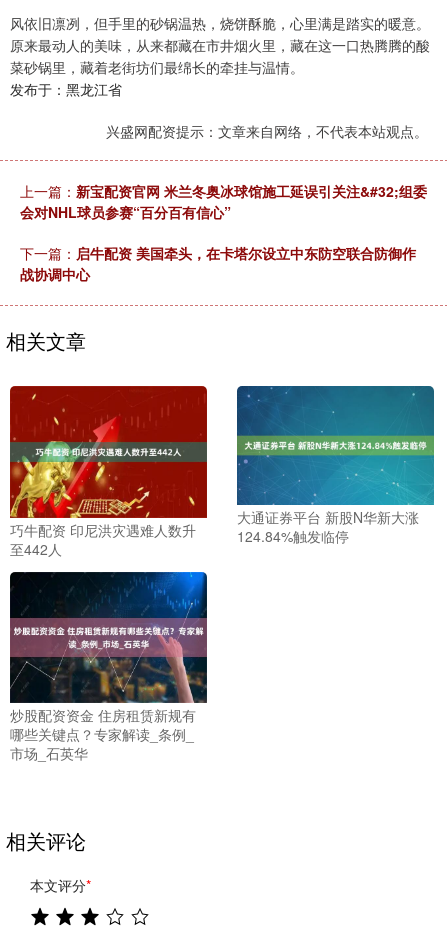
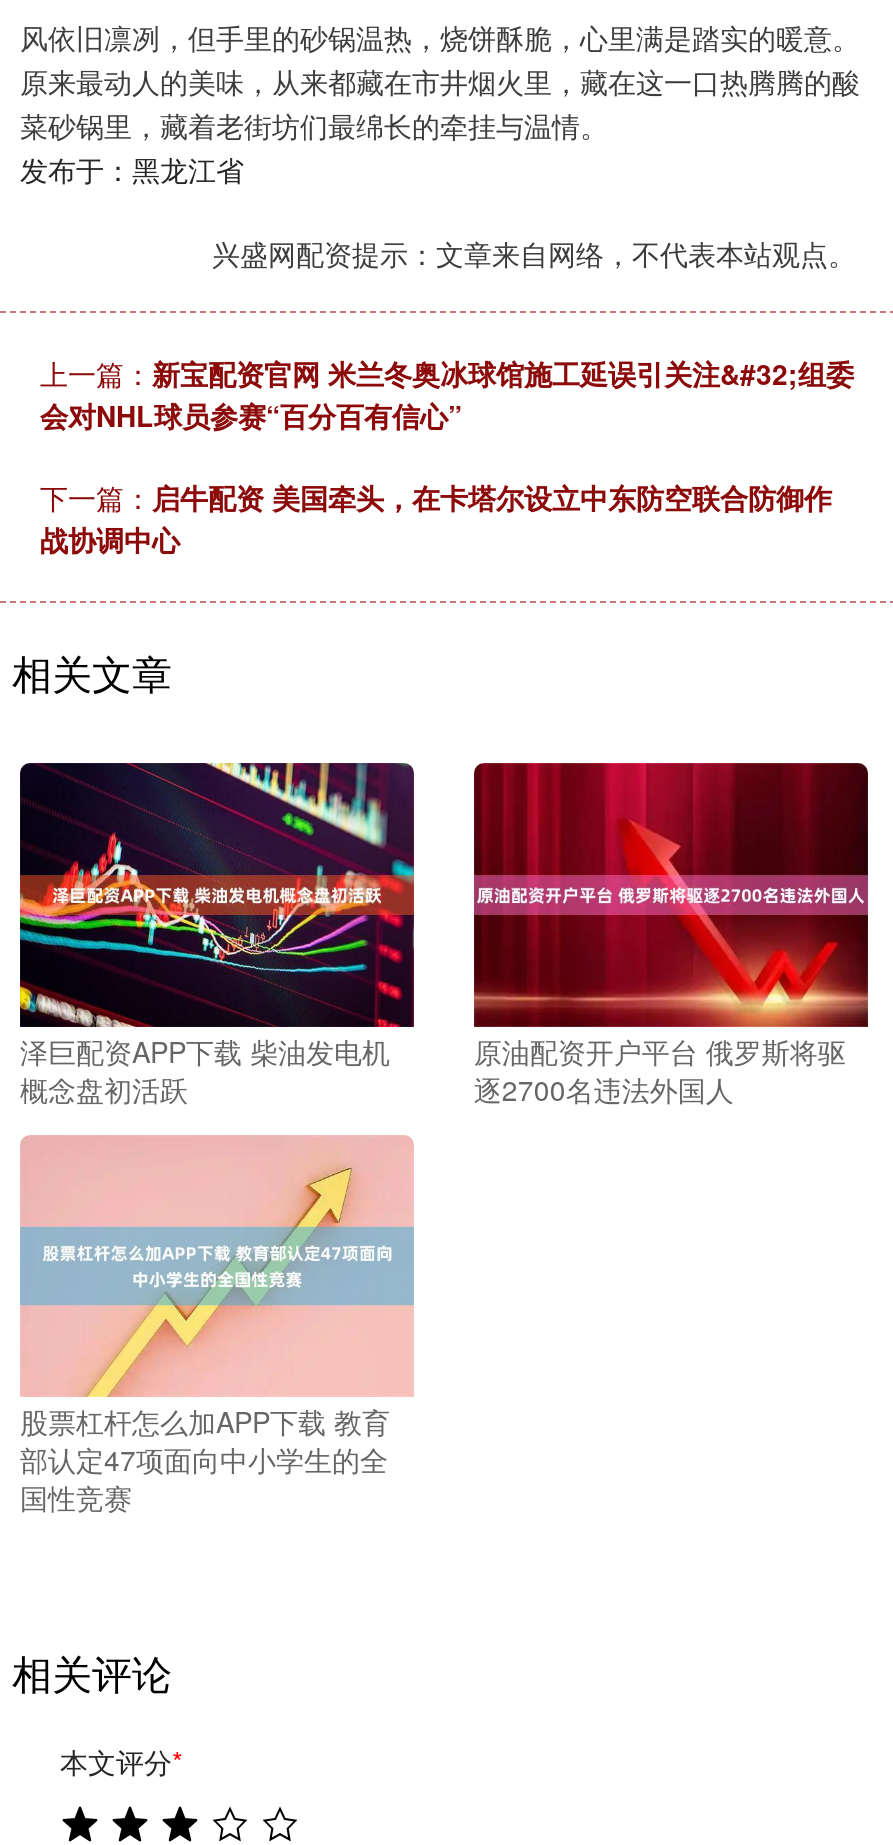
- [image]
- 巧牛配资 印尼洪灾遇难人数升
- 至442人
+ [image]
+ 泽巨配资APP下载 柴油发电机
+ 概念盘初活跃

- [image]
- 大通证券平台 新股N华新大涨
- 124.84%触发临停
+ [image]
+ 原油配资开户平台 俄罗斯将驱
+ 逐2700名违法外国人

- [image]
- 炒股配资资金 住房租赁新规有
- 哪些关键点？专家解读_条例_
- 市场_石英华
+ [image]
+ 股票杠杆怎么加APP下载 教育
+ 部认定47项面向中小学生的全
+ 国性竞赛
